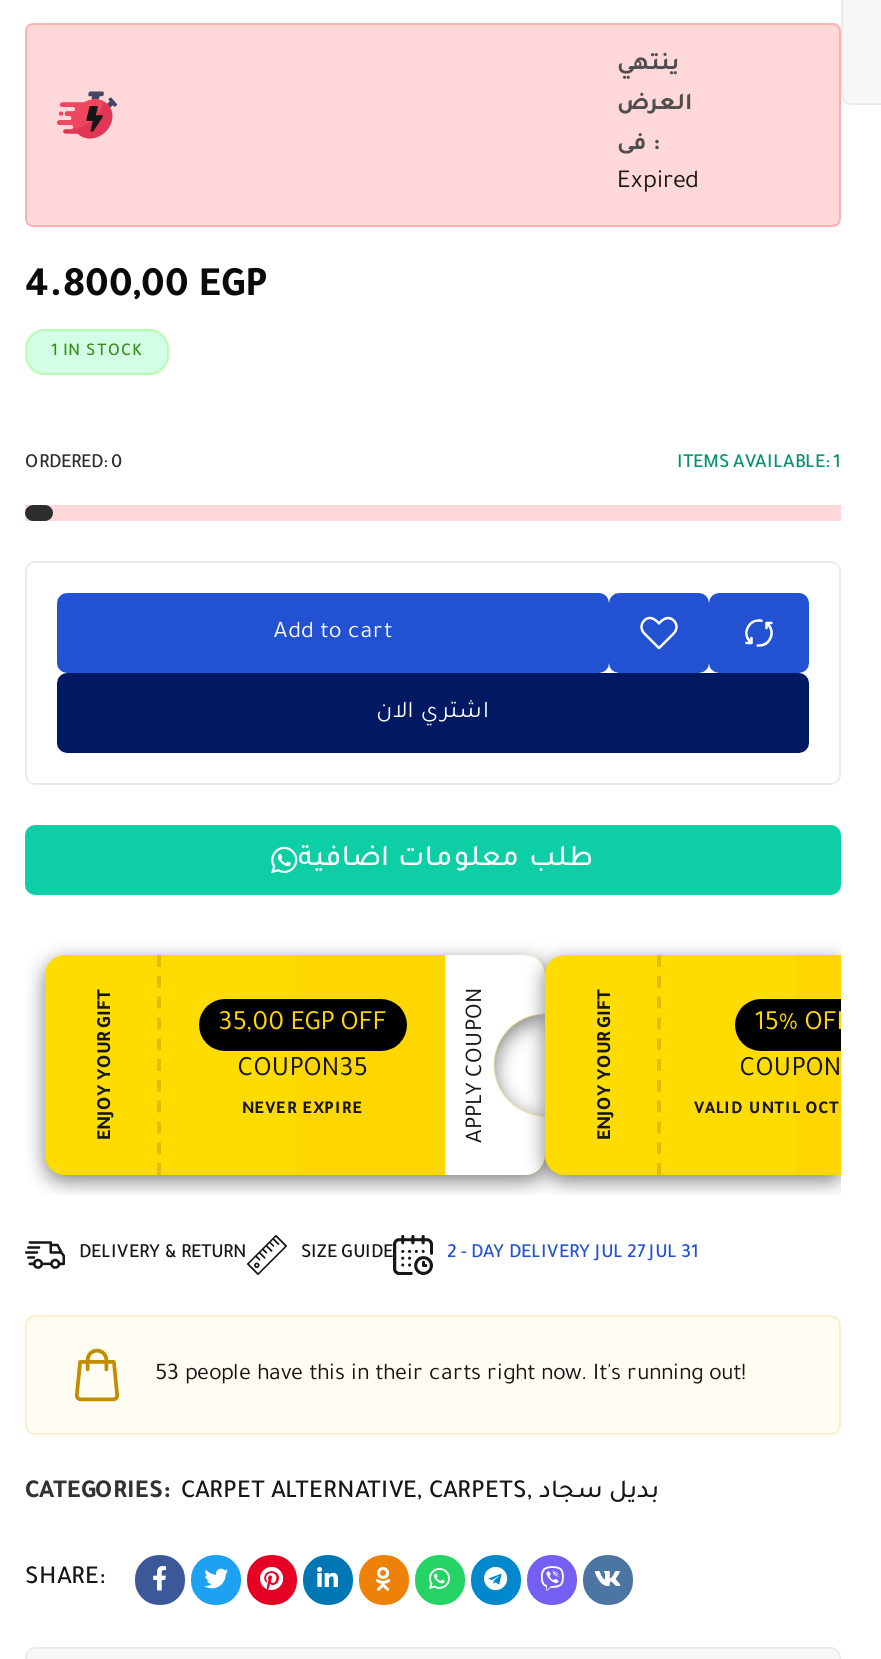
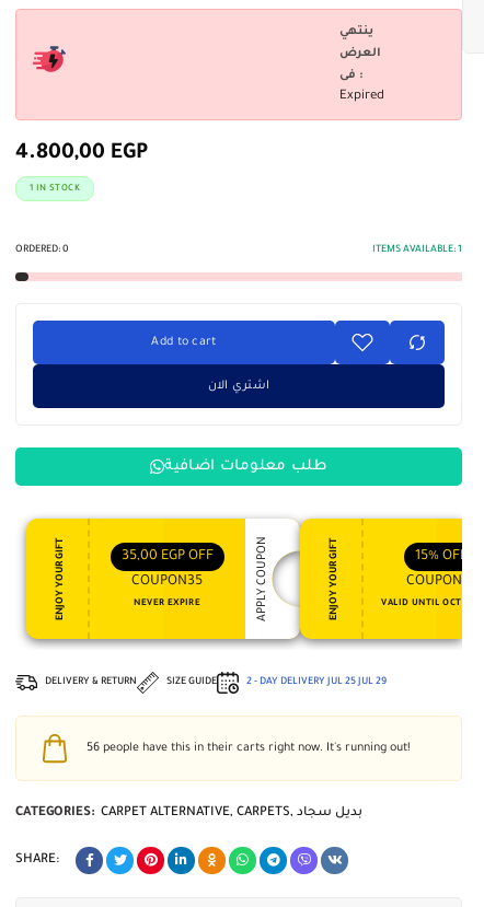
- 2 - DAY DELIVERY JUL 27 JUL 31
+ 2 - DAY DELIVERY JUL 25 JUL 29

- 53 people have this in their carts right now. It's running out!
+ 56 people have this in their carts right now. It's running out!
